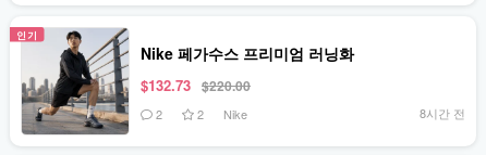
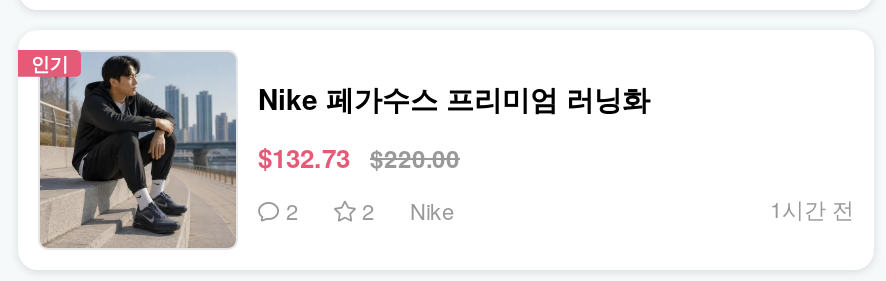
- [image]
+ [image]

- 8시간 전
+ 1시간 전
